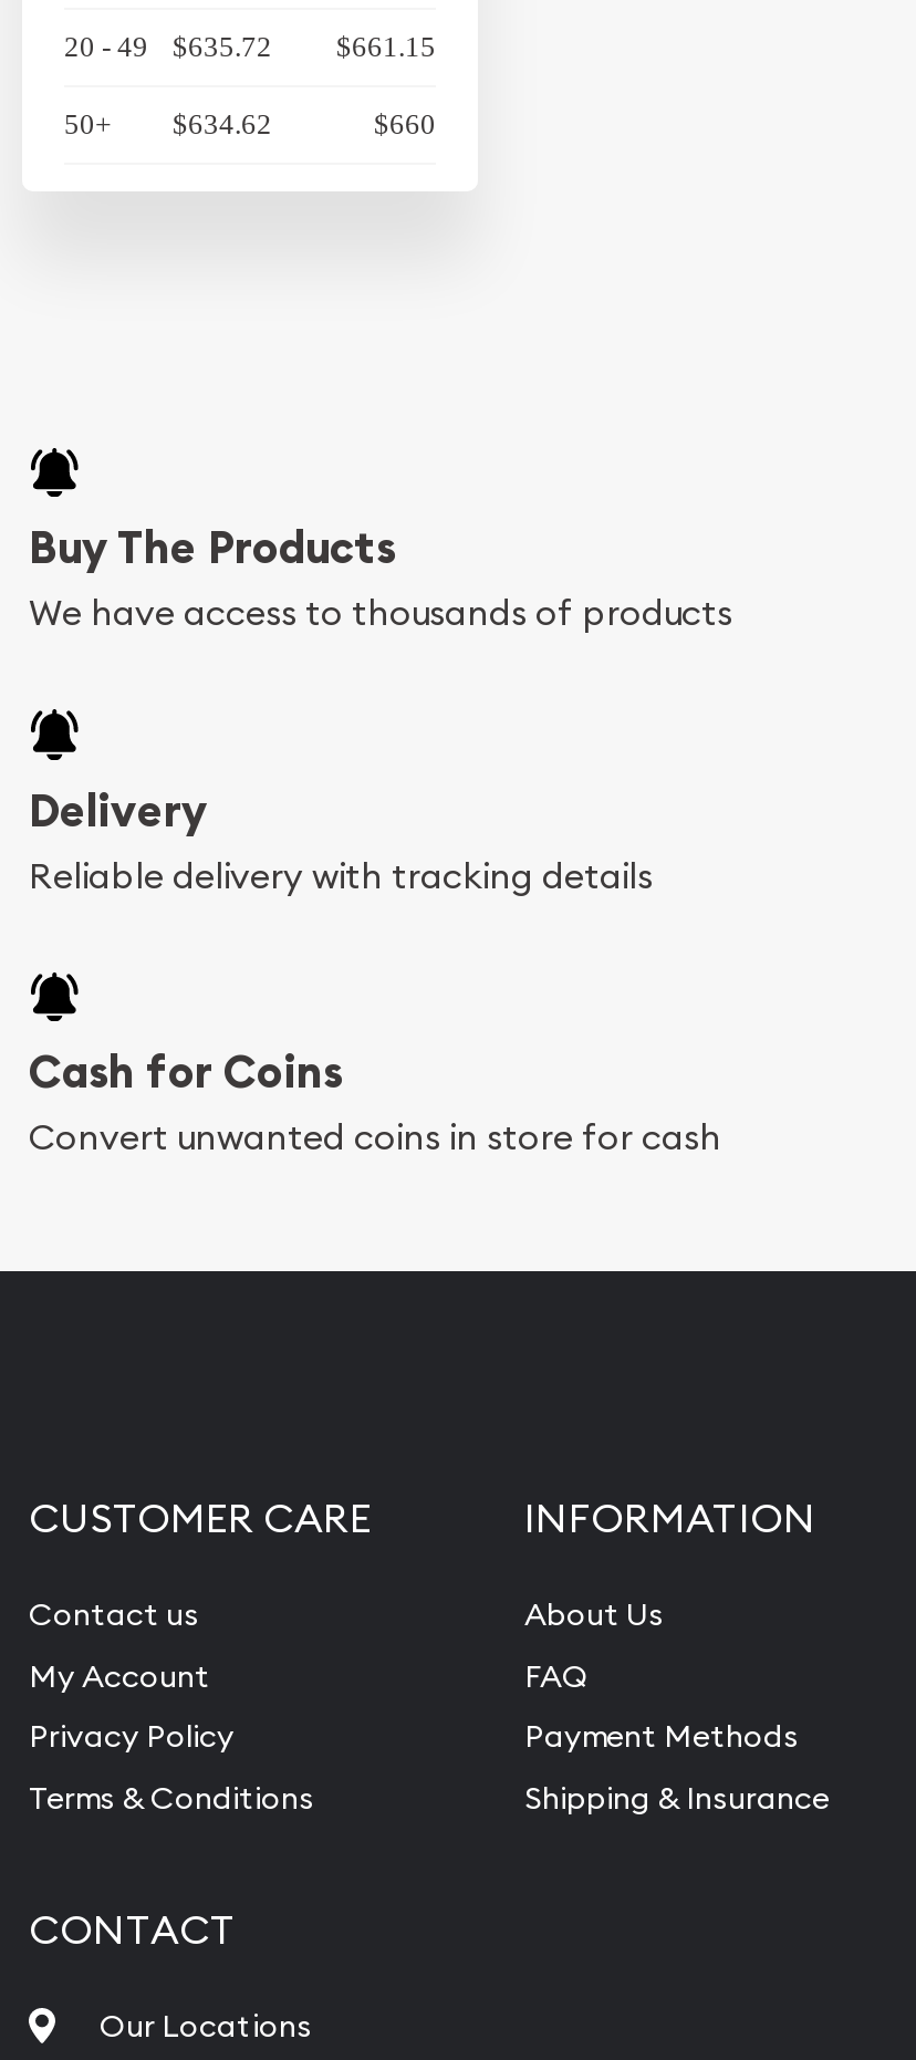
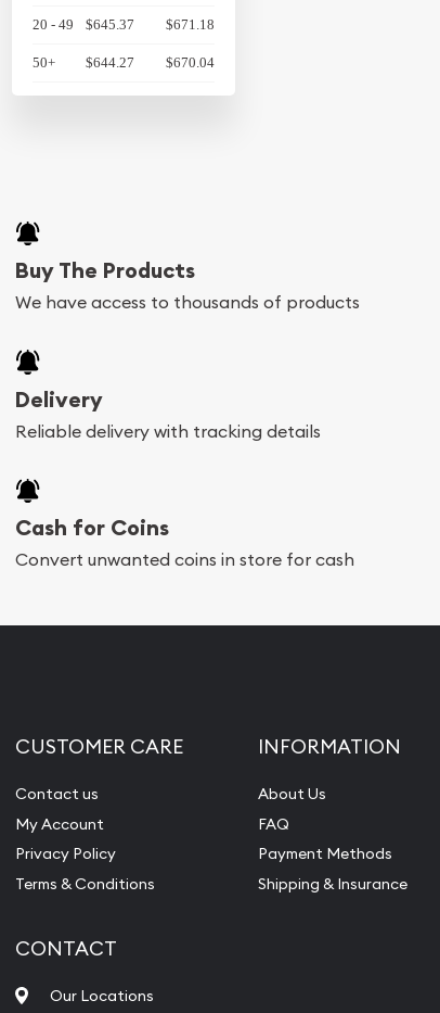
- $635.72
+ $645.37

- $661.15
+ $671.18

- $634.62
+ $644.27

- $660
+ $670.04
